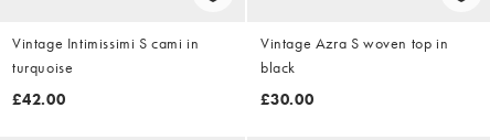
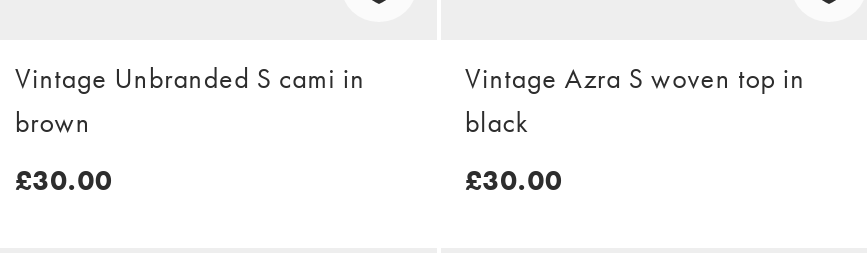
- Vintage Intimissimi S cami in
- turquoise
+ Vintage Unbranded S cami in
+ brown

- £42.00
+ £30.00
